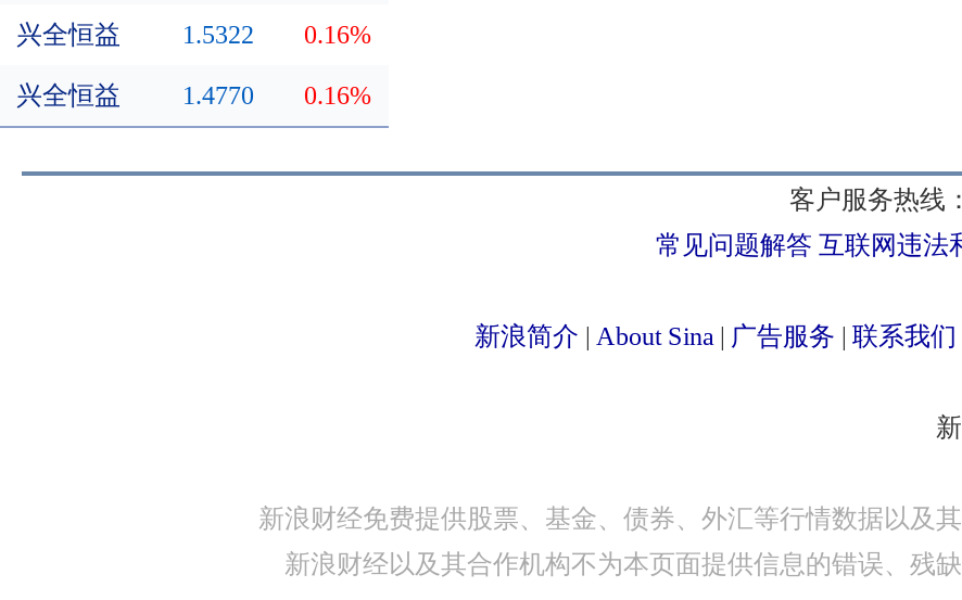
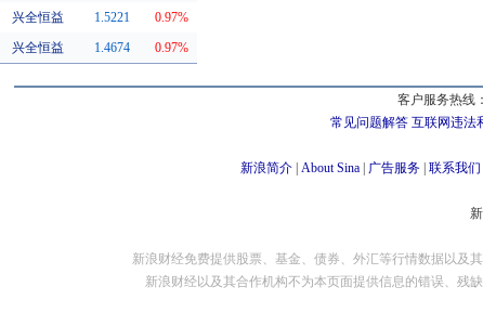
- 1.5322
+ 1.5221

- 0.16%
+ 0.97%

- 1.4770
+ 1.4674

- 0.16%
+ 0.97%
